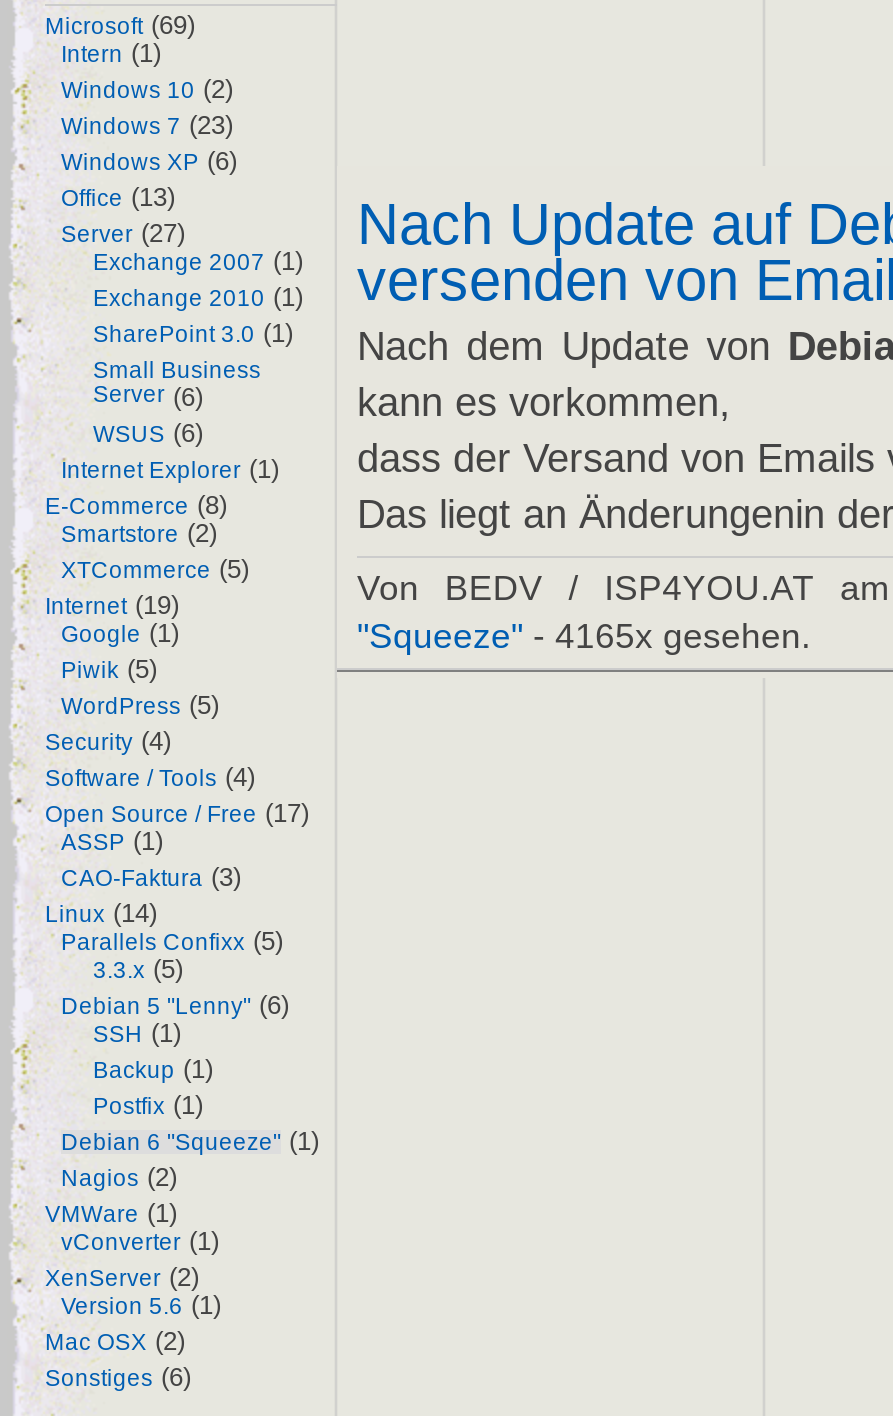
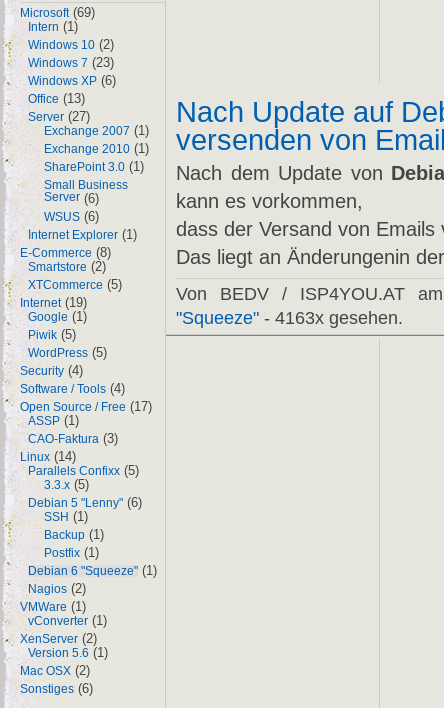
- "Squeeze" - 4165x gesehen.
+ "Squeeze" - 4163x gesehen.
